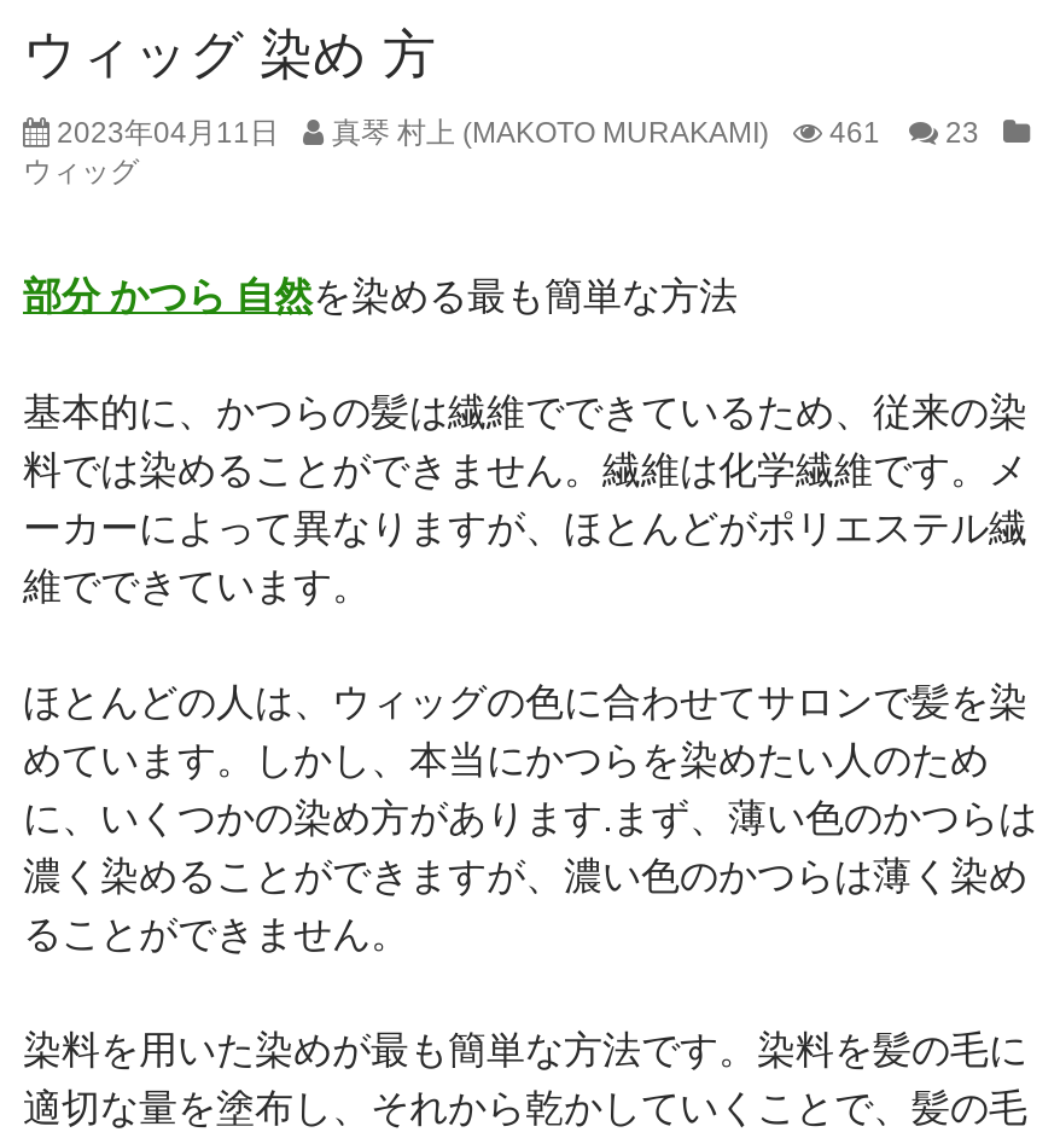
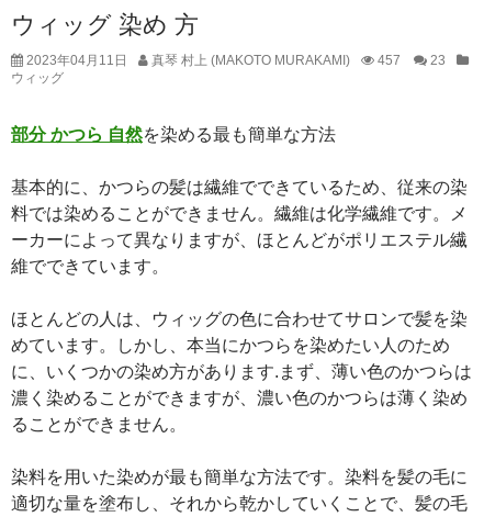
- 461
+ 457
